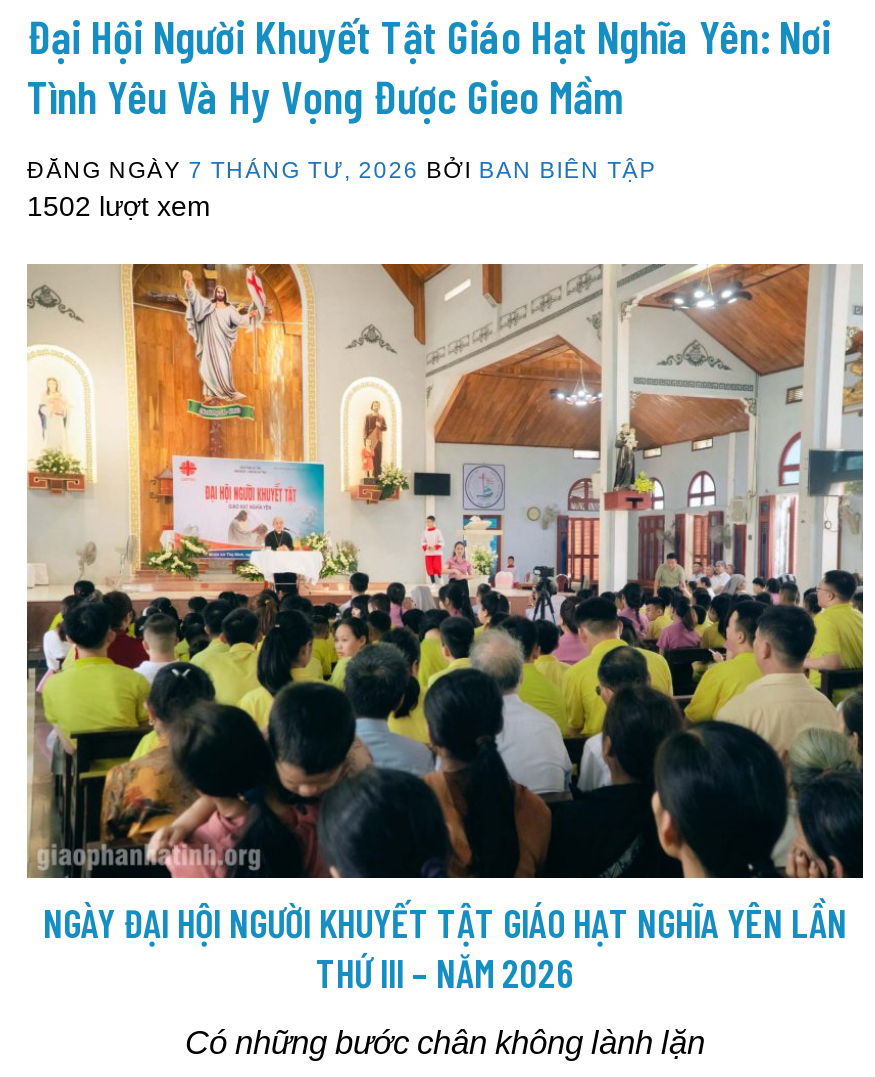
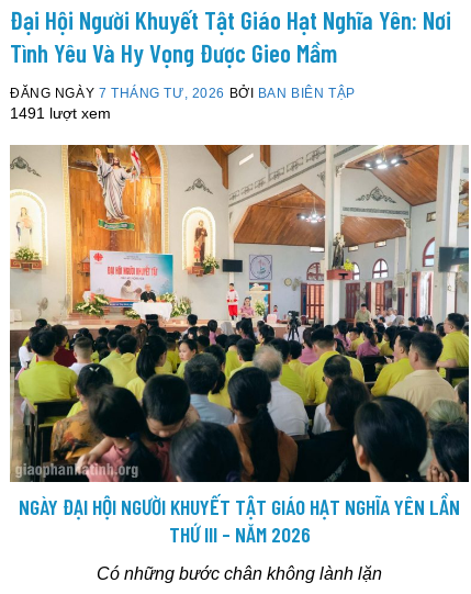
- 1502 lượt xem
+ 1491 lượt xem
